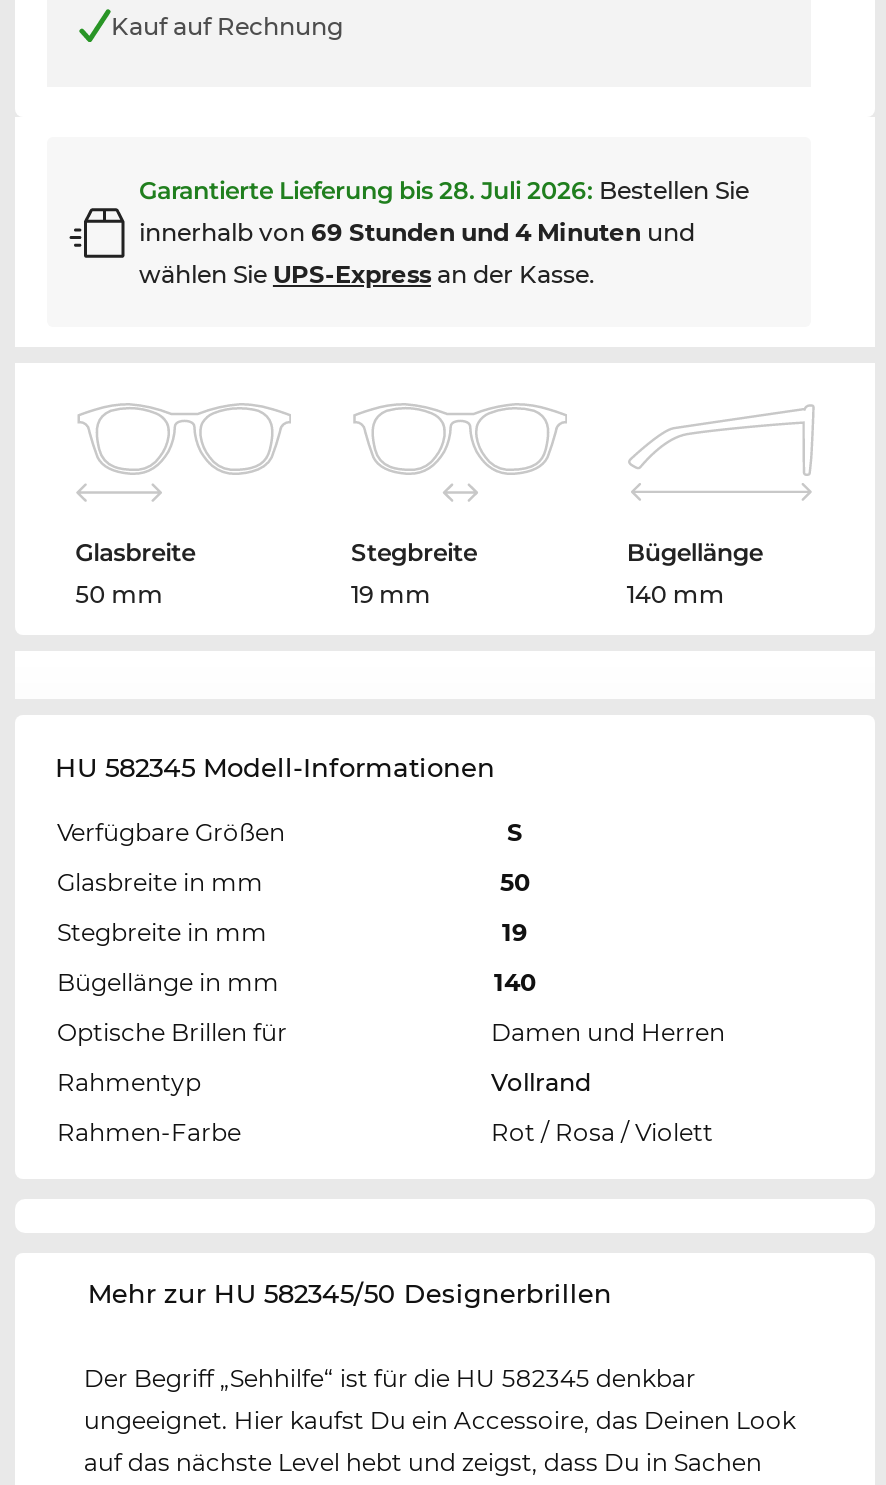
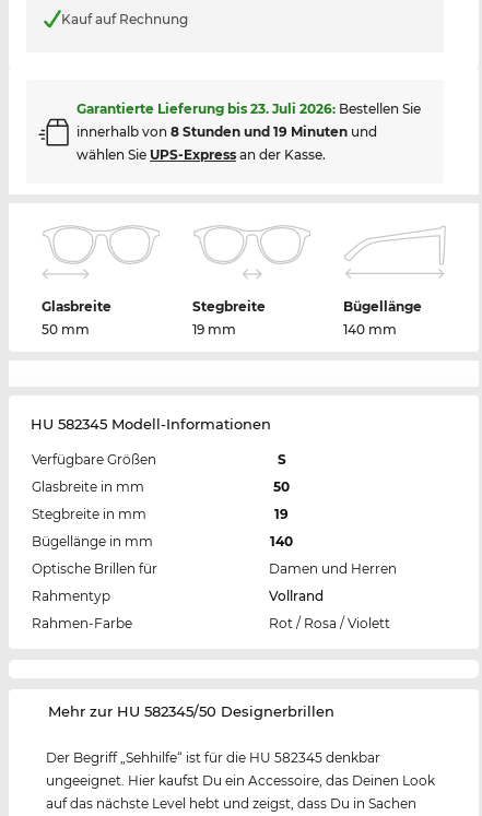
- Garantierte Lieferung bis 28. Juli 2026: Bestellen Sie
+ Garantierte Lieferung bis 23. Juli 2026: Bestellen Sie

- innerhalb von 69 Stunden und 4 Minuten und
+ innerhalb von 8 Stunden und 19 Minuten und
